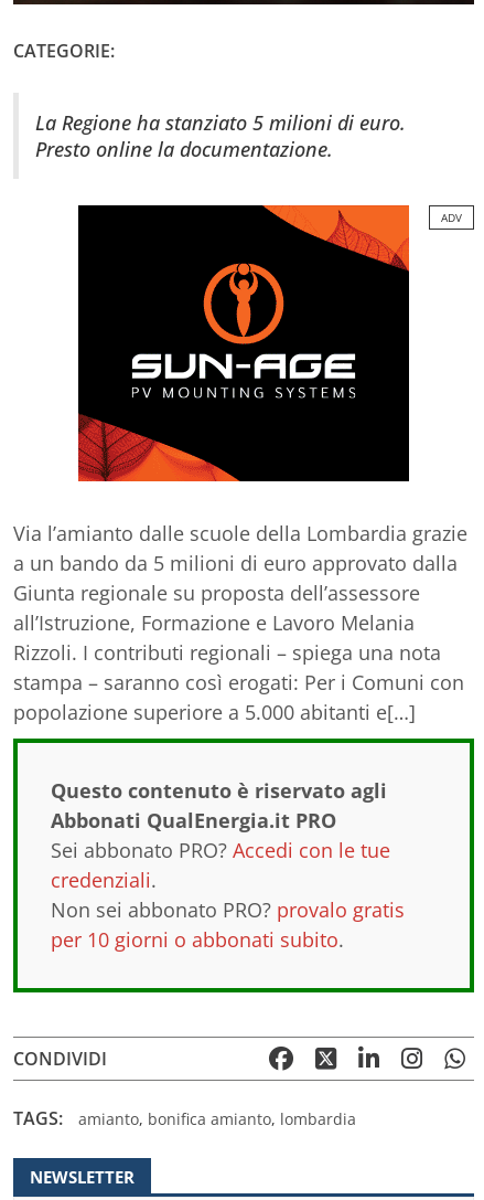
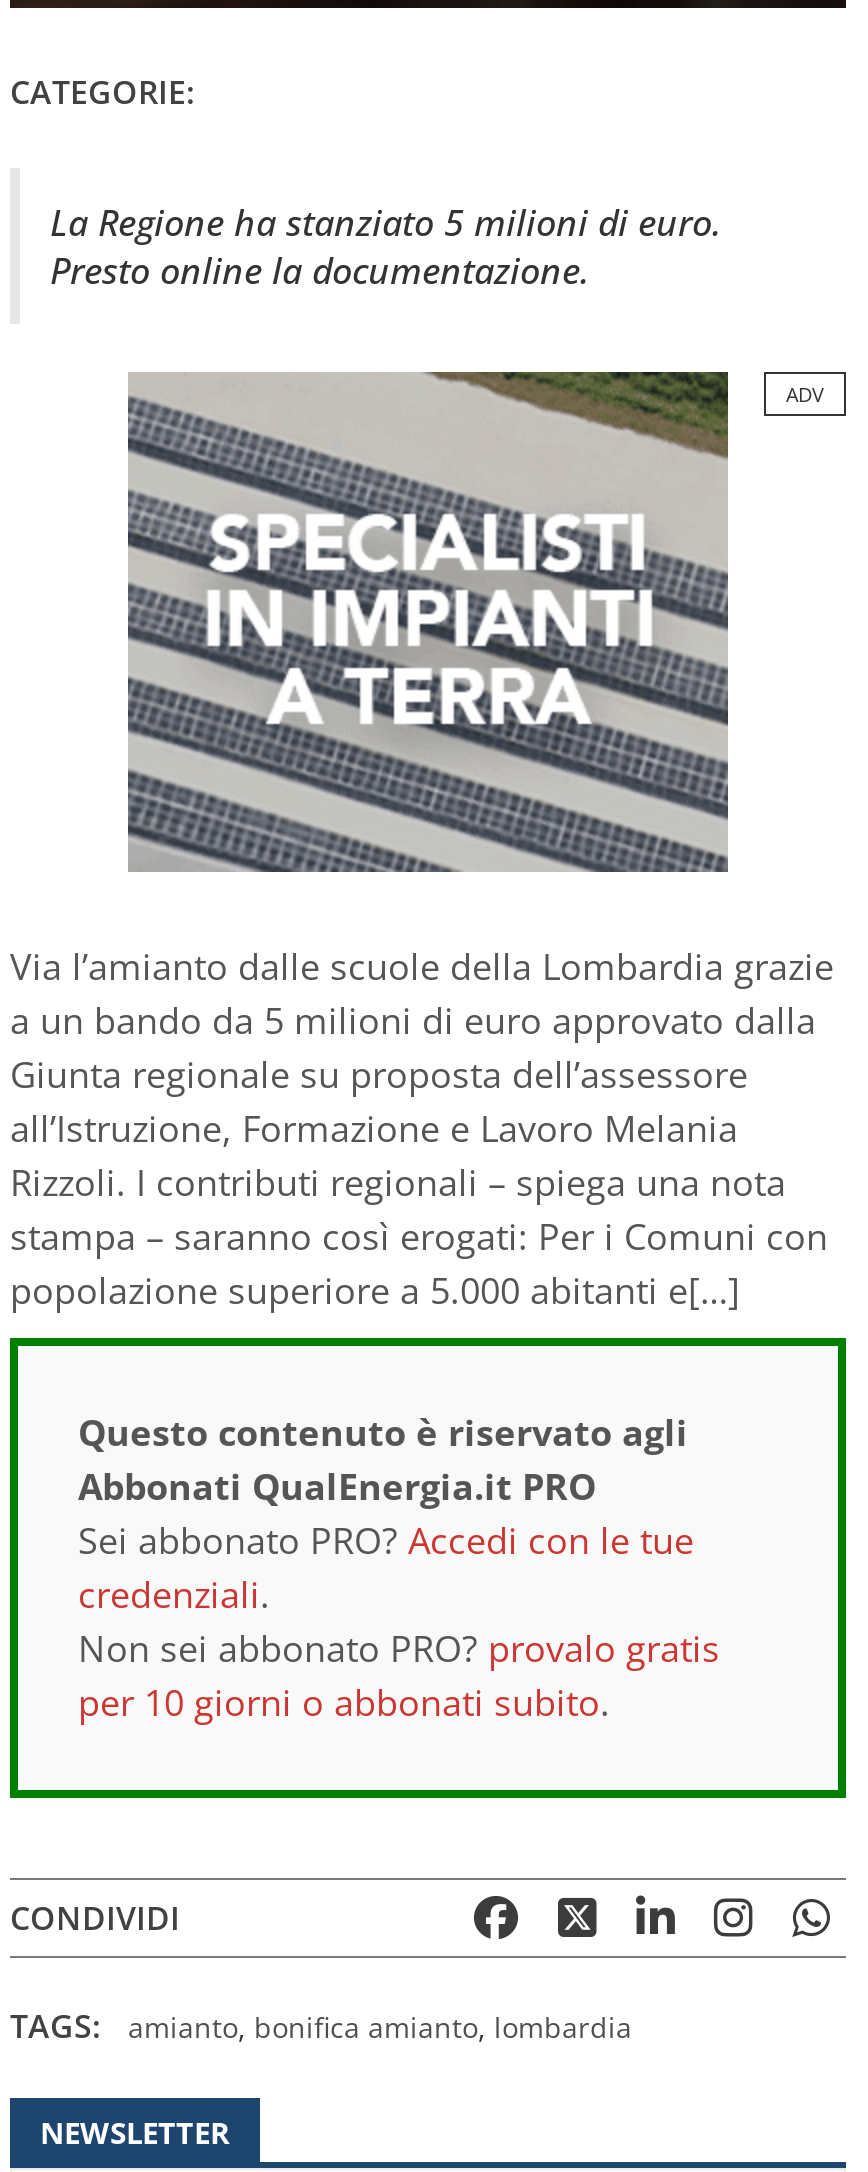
- [image]
+ [image]
